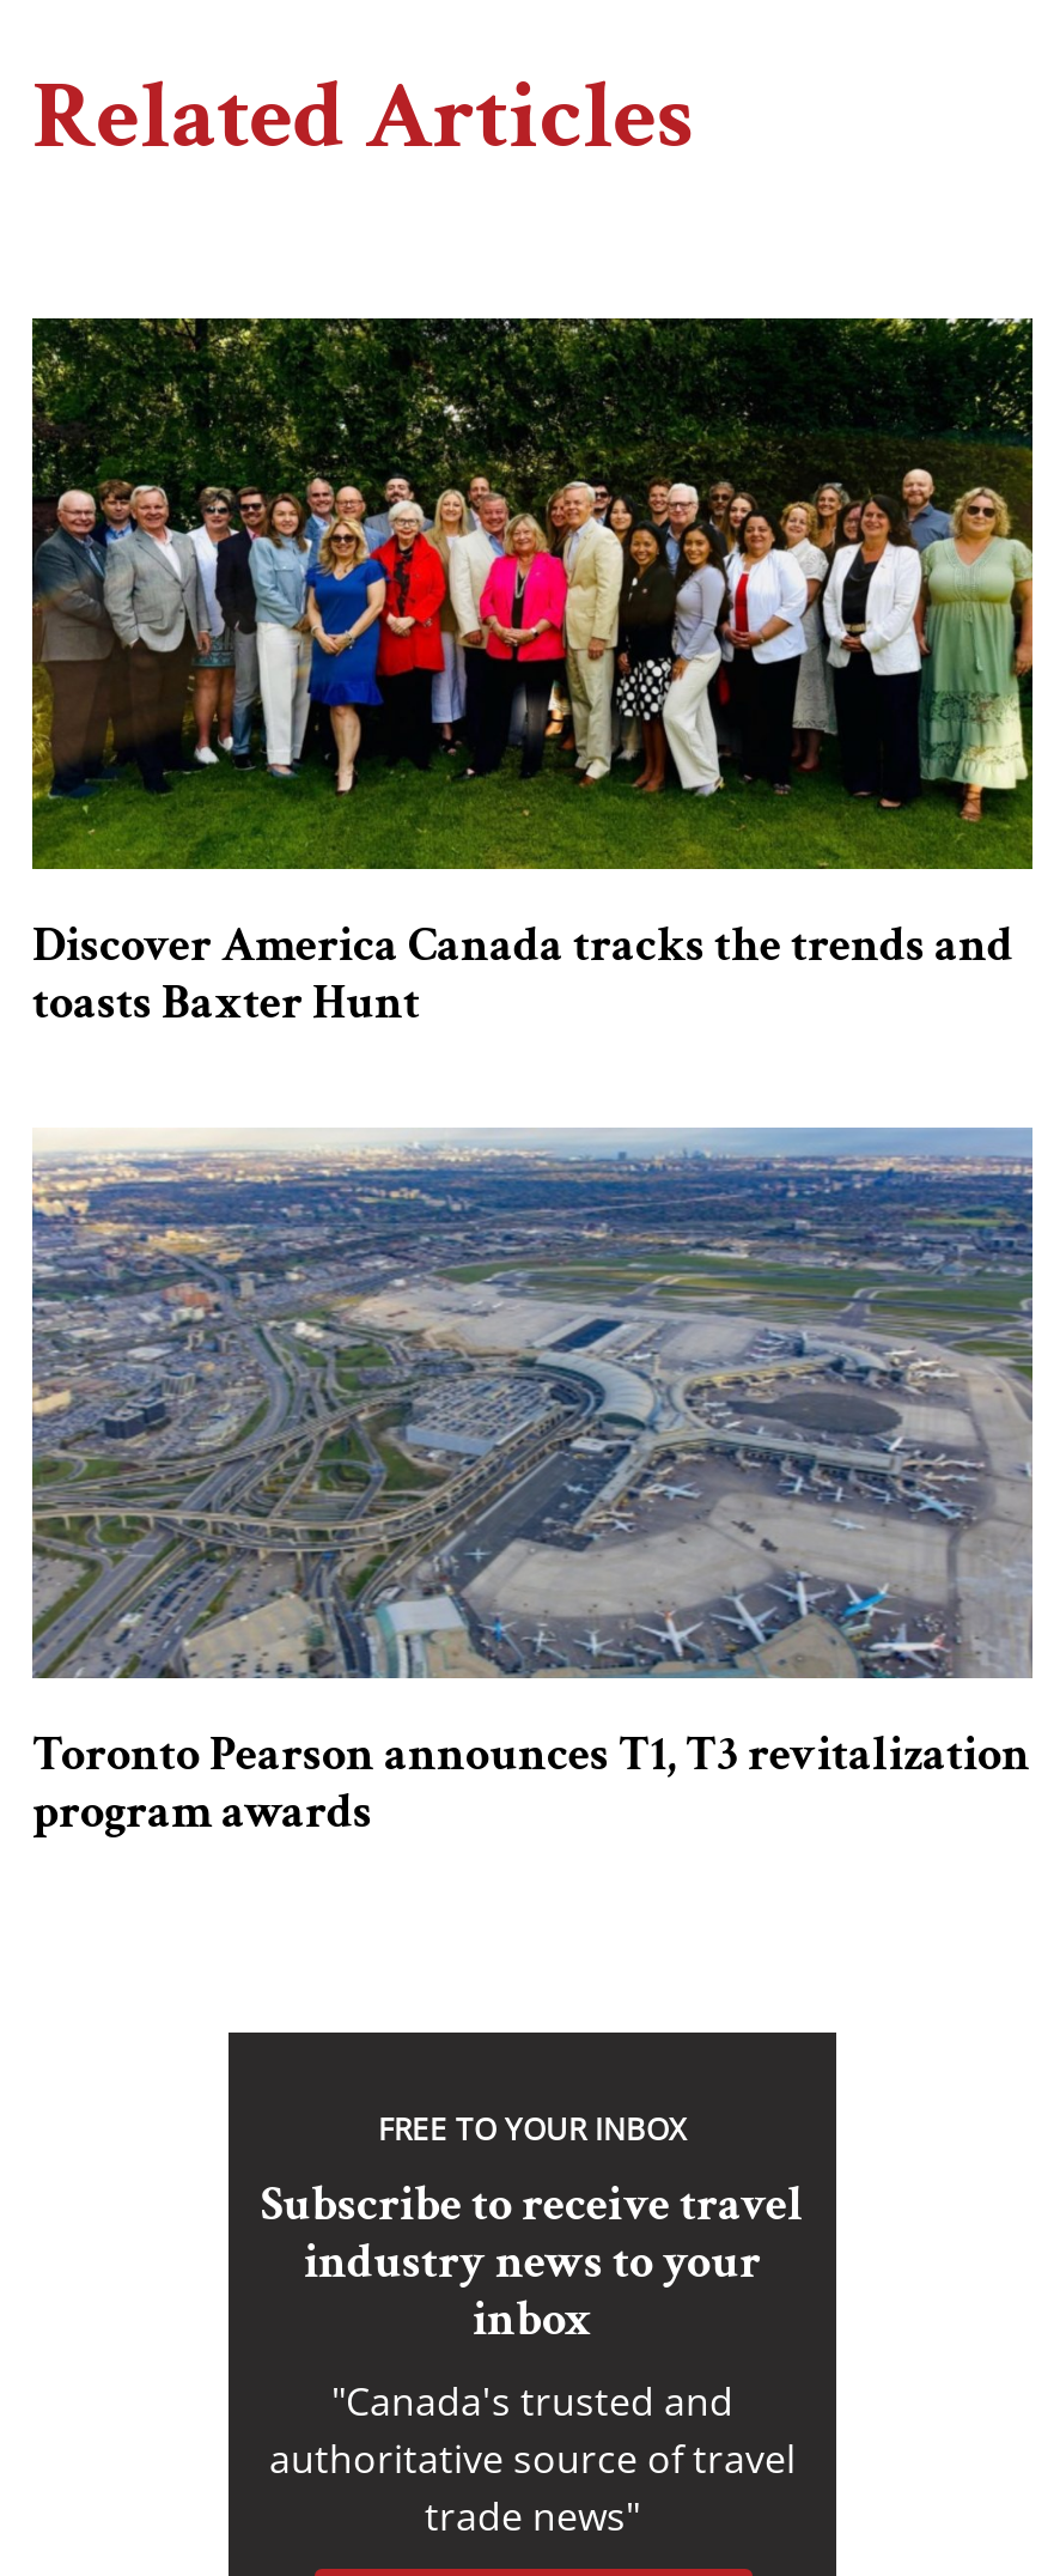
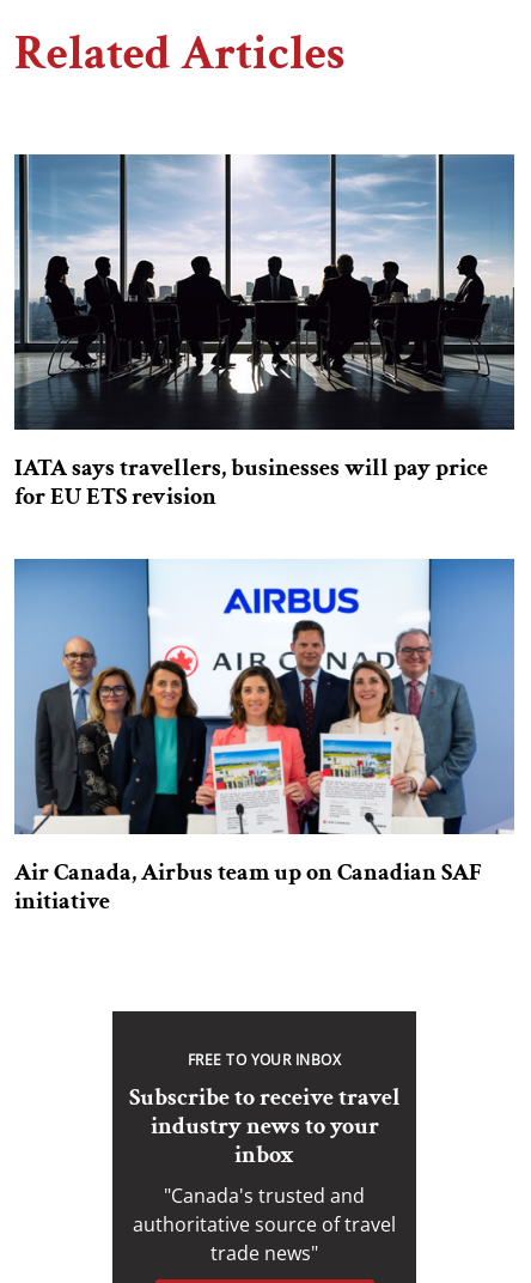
- [image]
- Discover America Canada tracks the trends and
- toasts Baxter Hunt
+ [image]
+ IATA says travellers, businesses will pay price
+ for EU ETS revision

- [image]
- Toronto Pearson announces T1, T3 revitalization
- program awards
+ [image]
+ Air Canada, Airbus team up on Canadian SAF
+ initiative
